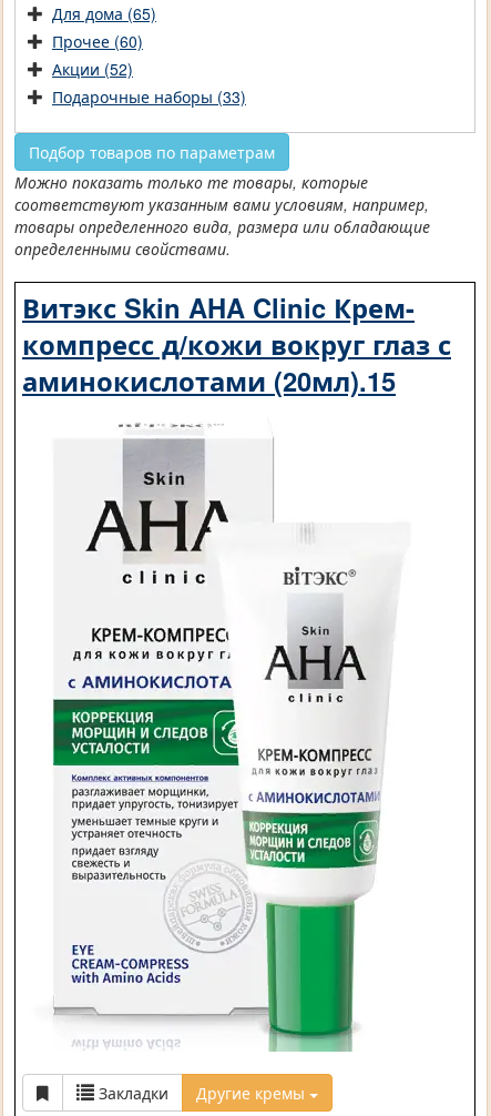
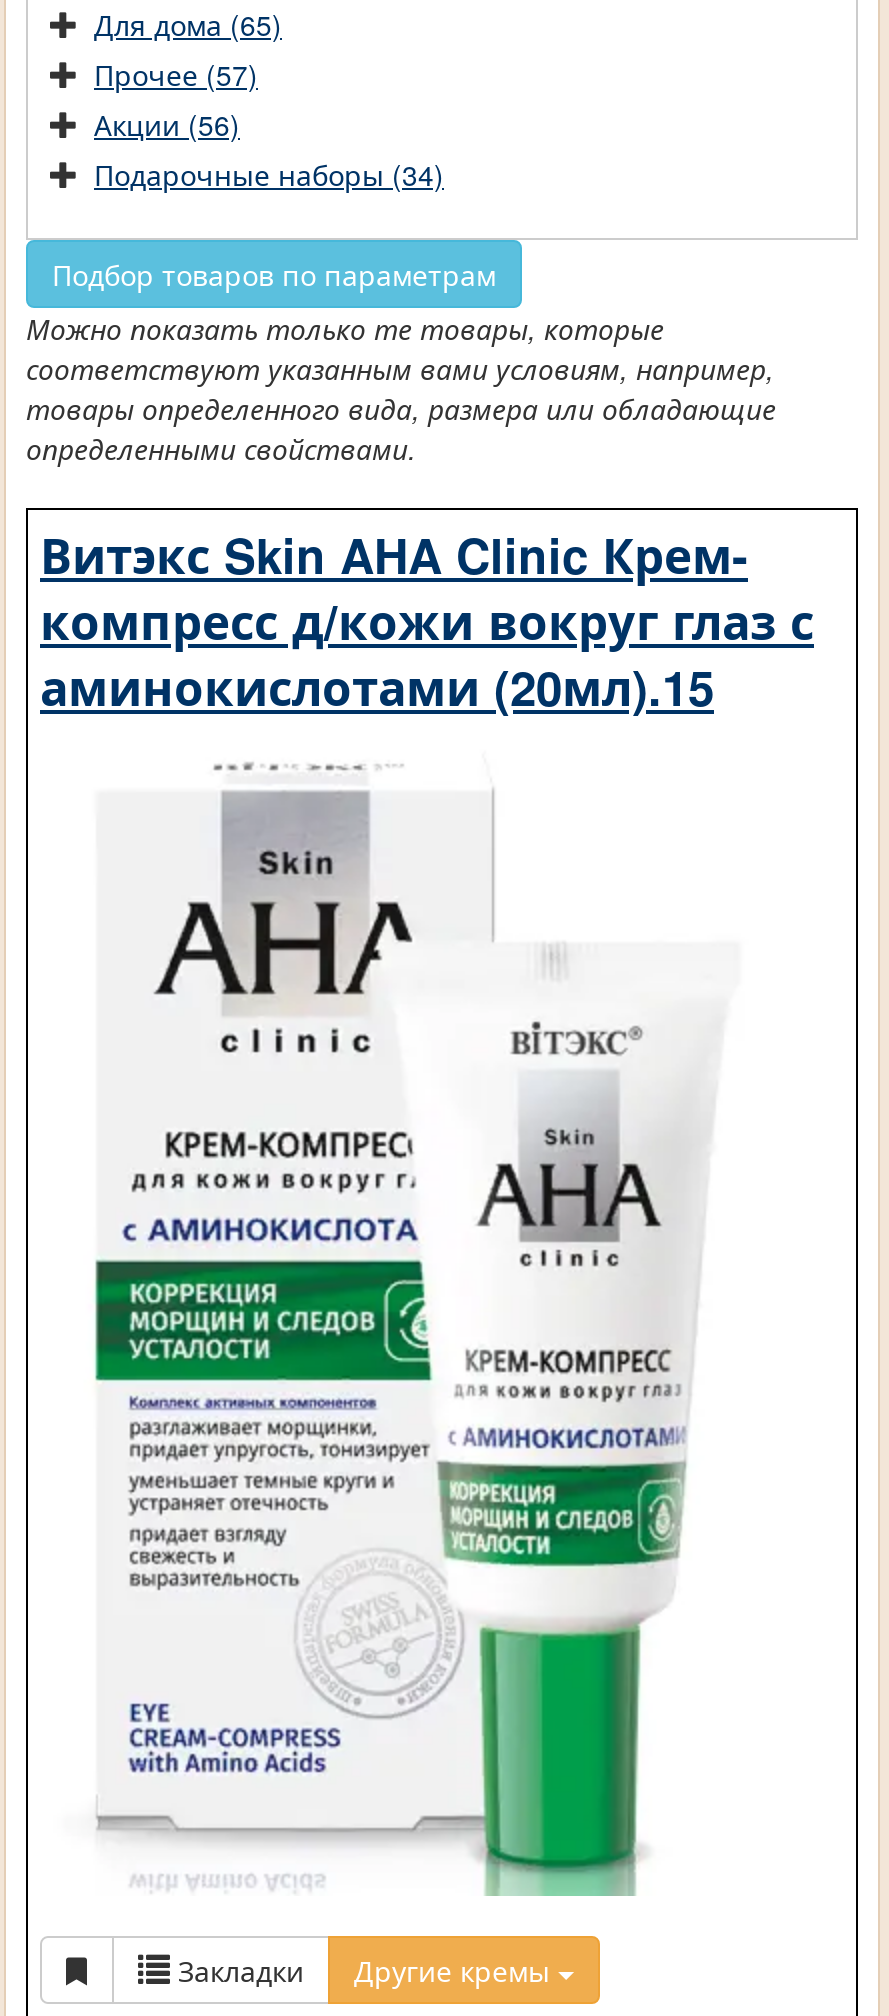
- Прочее (60)
+ Прочее (57)

- Акции (52)
+ Акции (56)

- Подарочные наборы (33)
+ Подарочные наборы (34)
